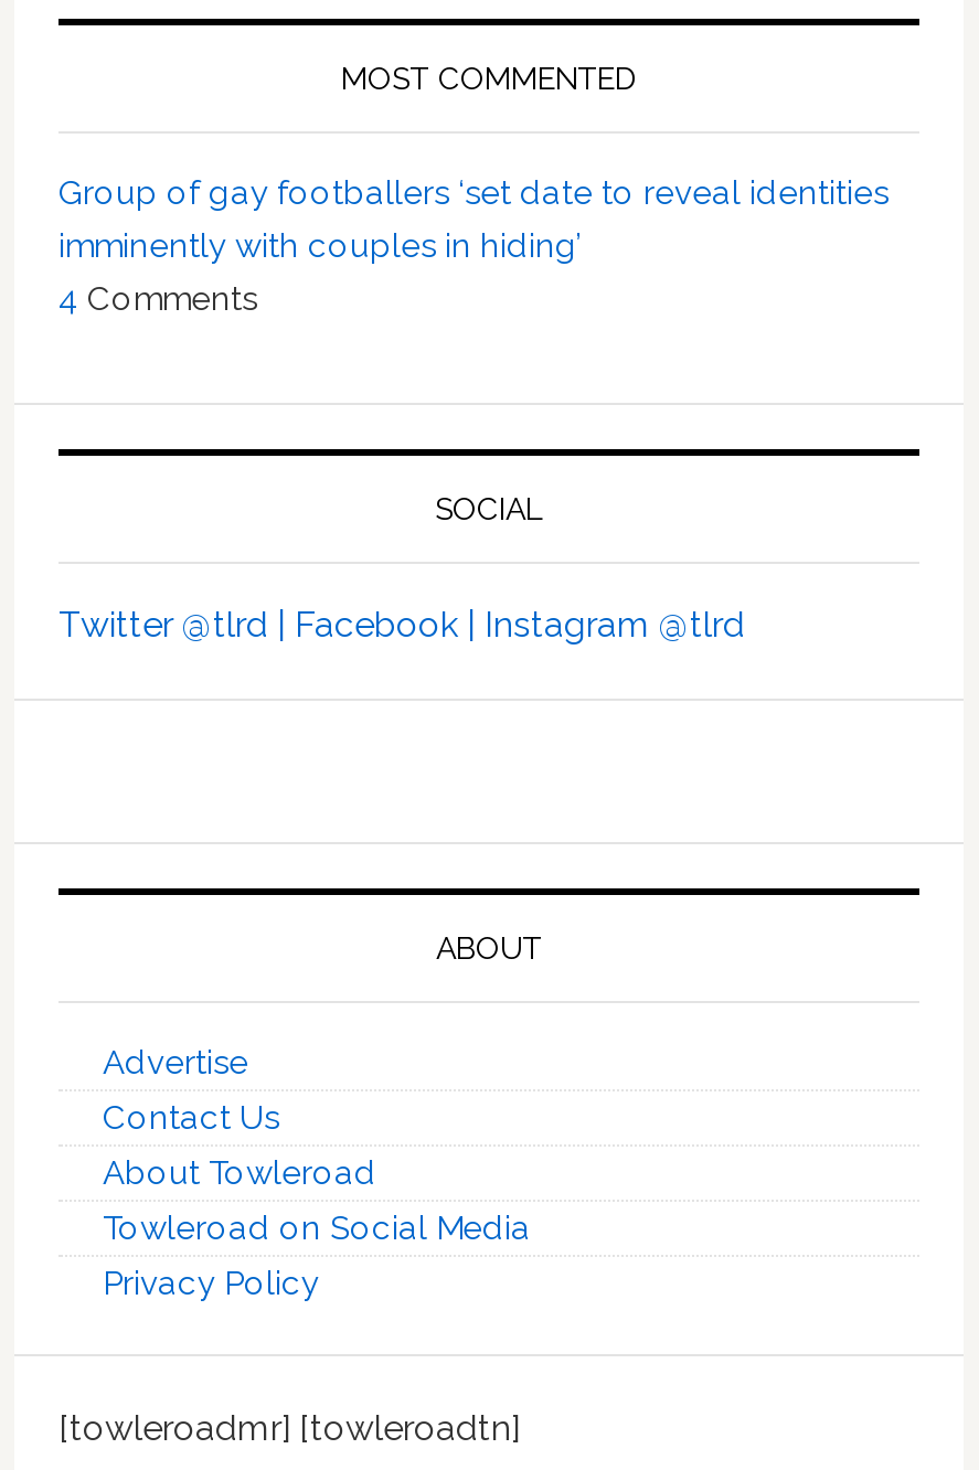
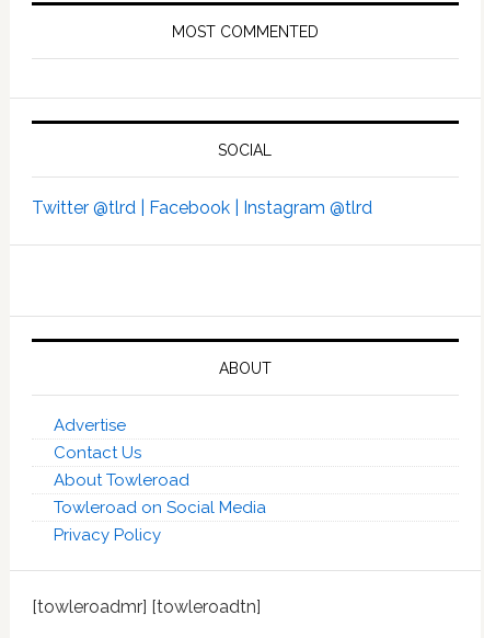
- Group of gay footballers ‘set date to reveal identities
- imminently with couples in hiding’
- 4 Comments
